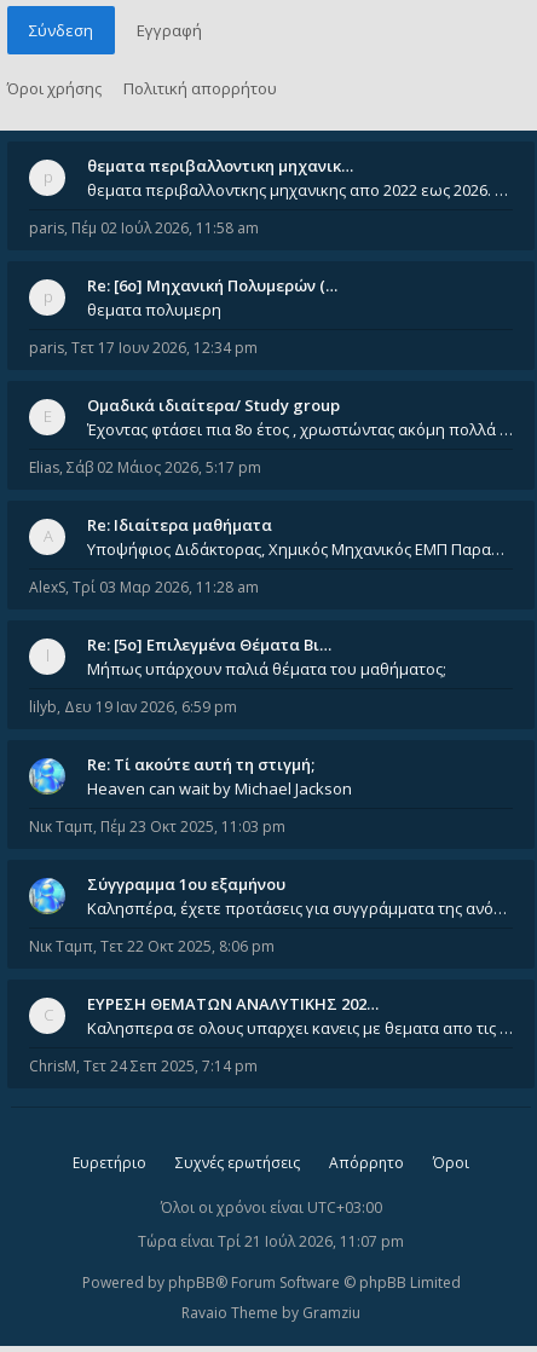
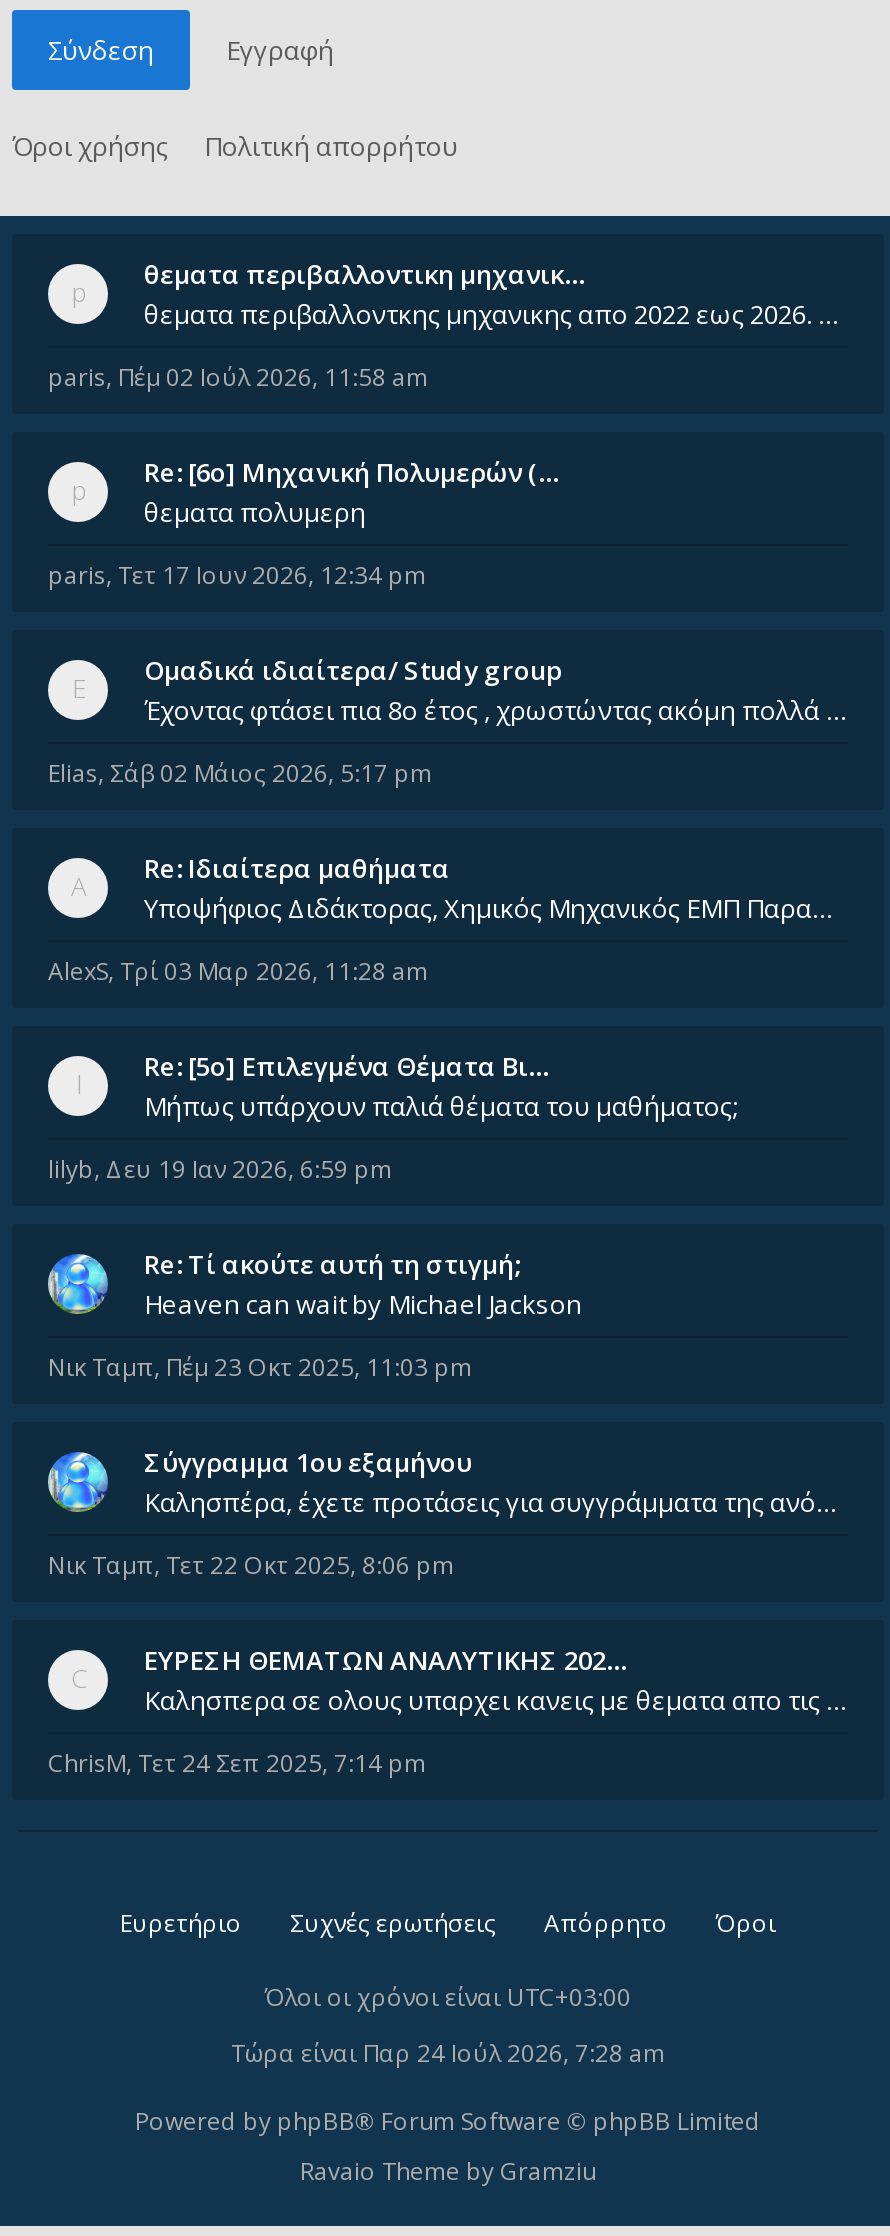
- Τώρα είναι Τρί 21 Ιούλ 2026, 11:07 pm
+ Τώρα είναι Παρ 24 Ιούλ 2026, 7:28 am
